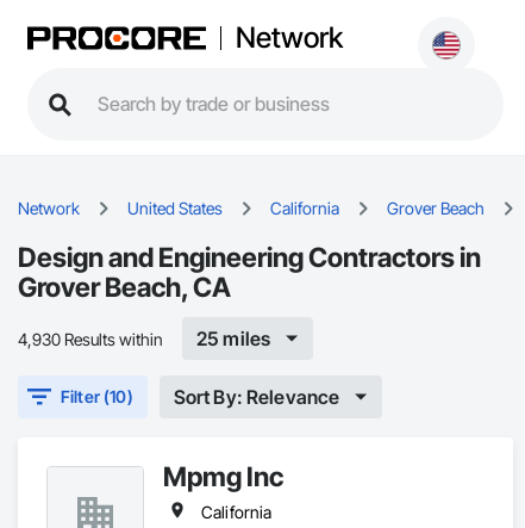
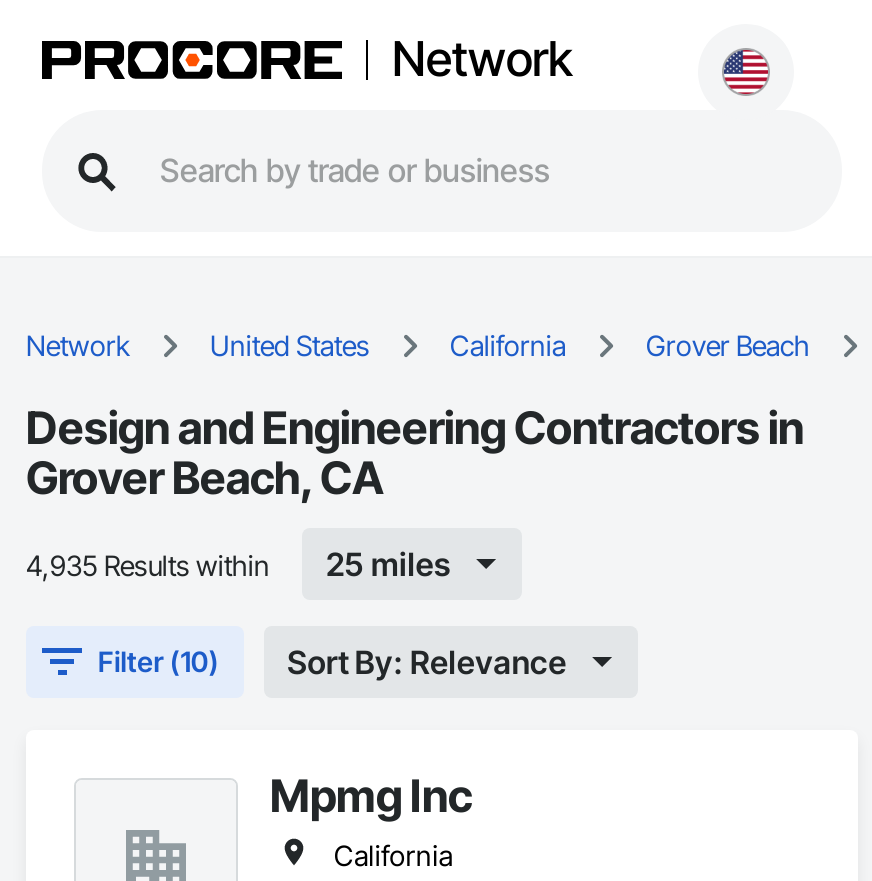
- 4,930 Results within
+ 4,935 Results within
